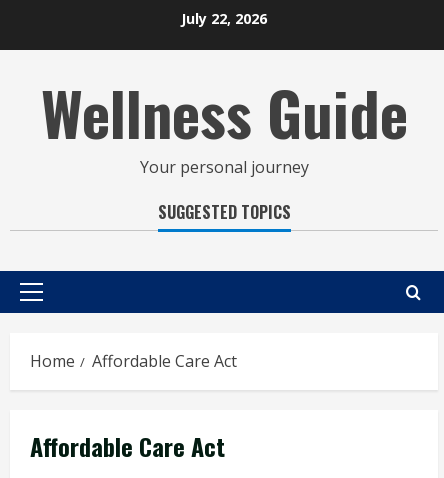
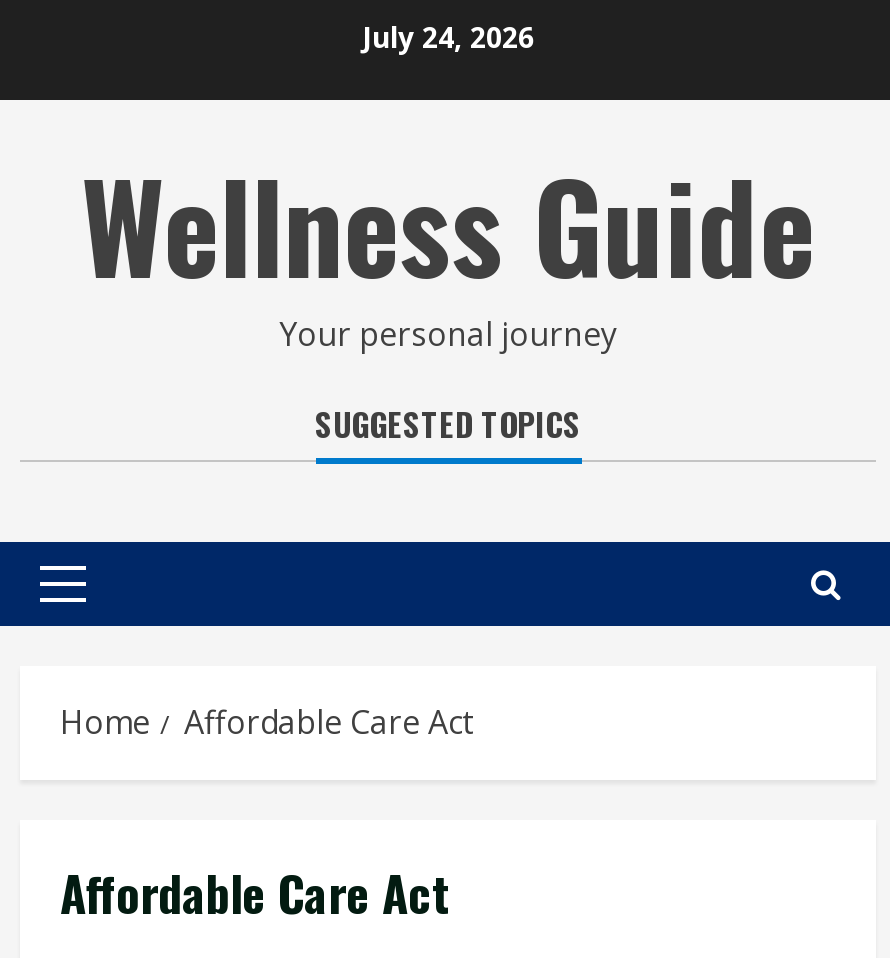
- July 22, 2026
+ July 24, 2026
